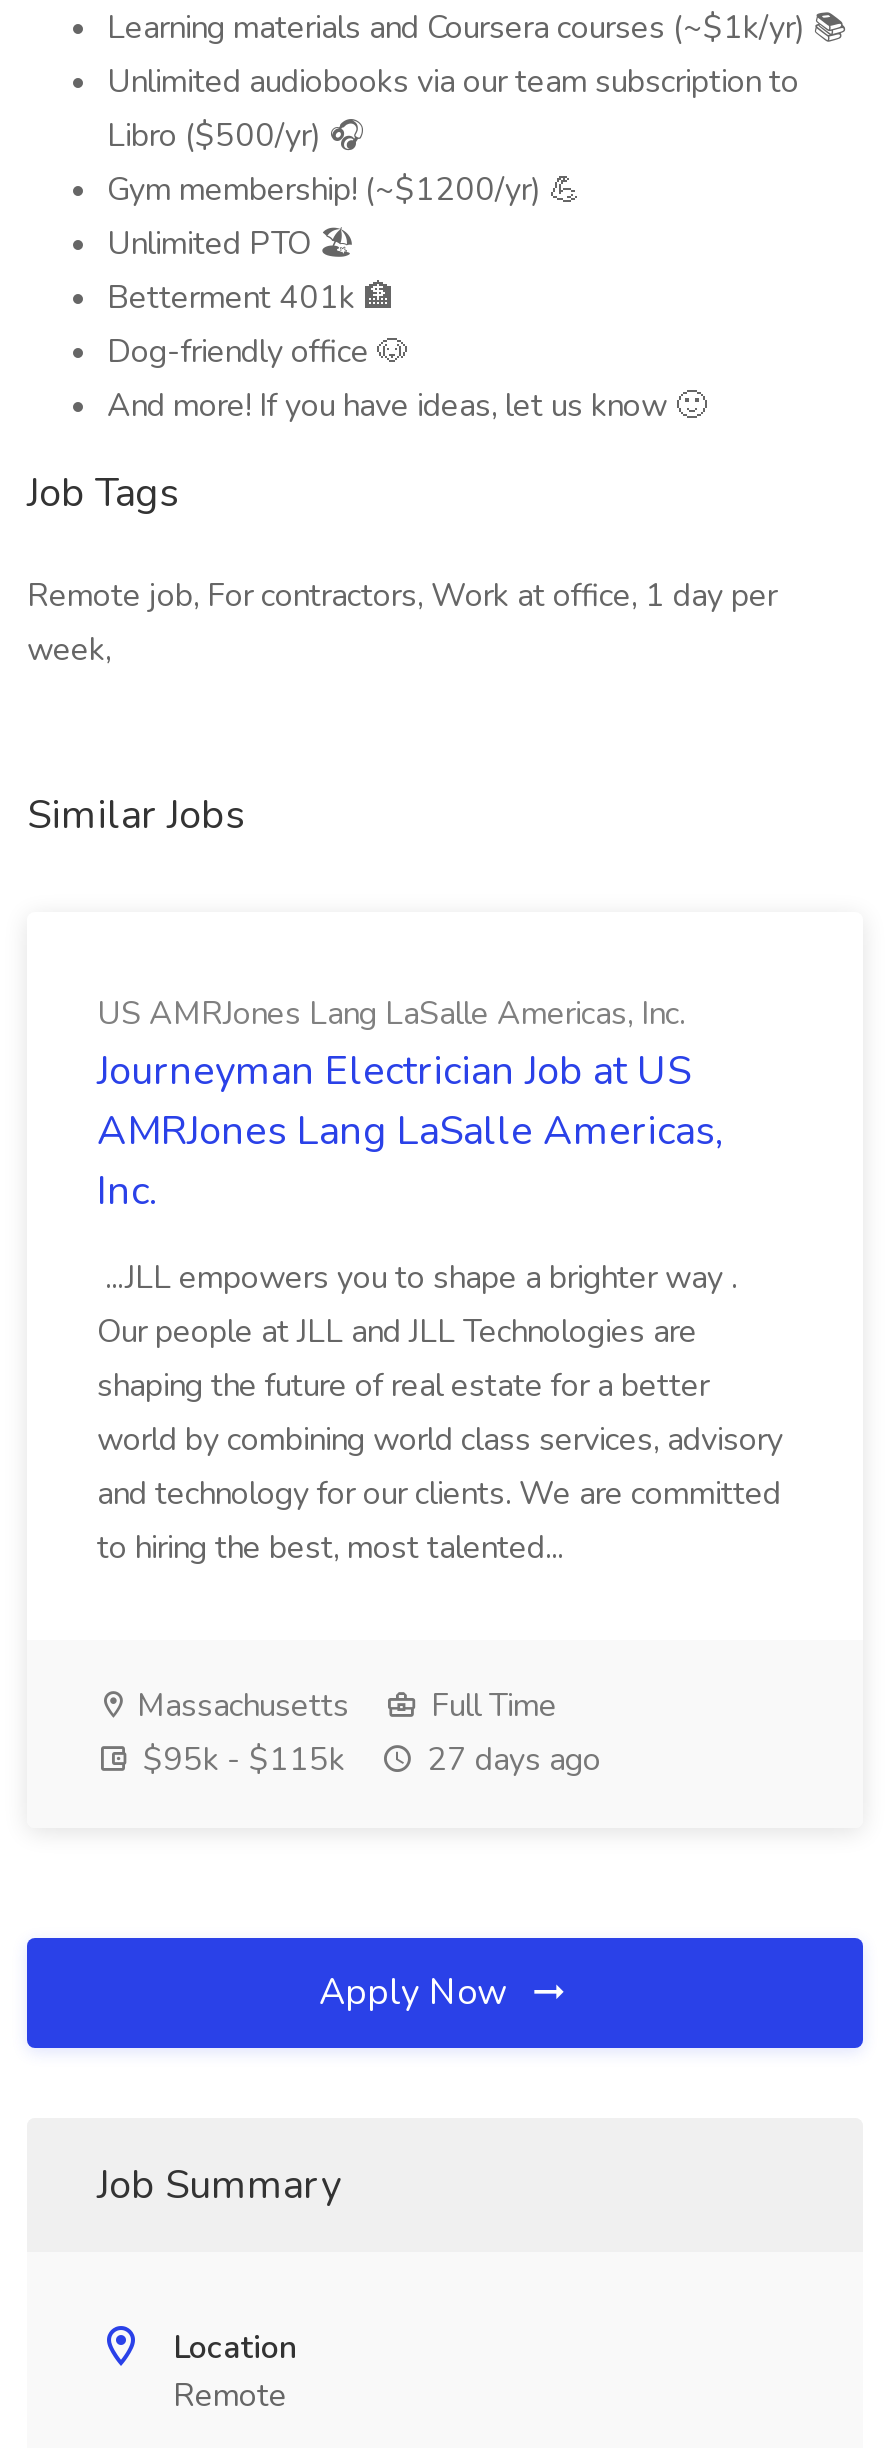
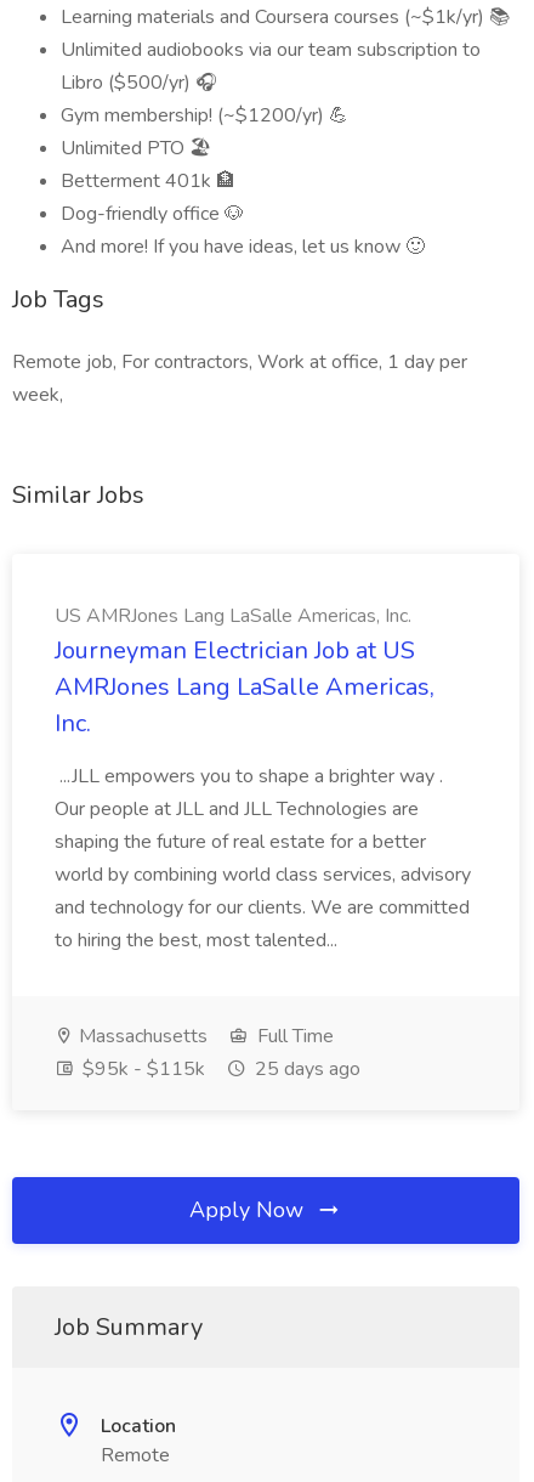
- $95k - $115k 27 days ago
+ $95k - $115k 25 days ago
